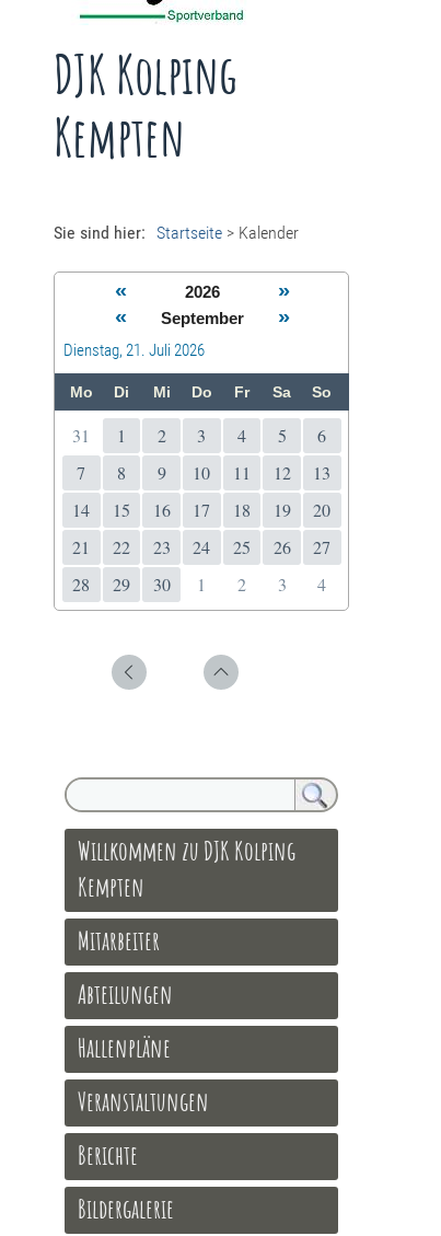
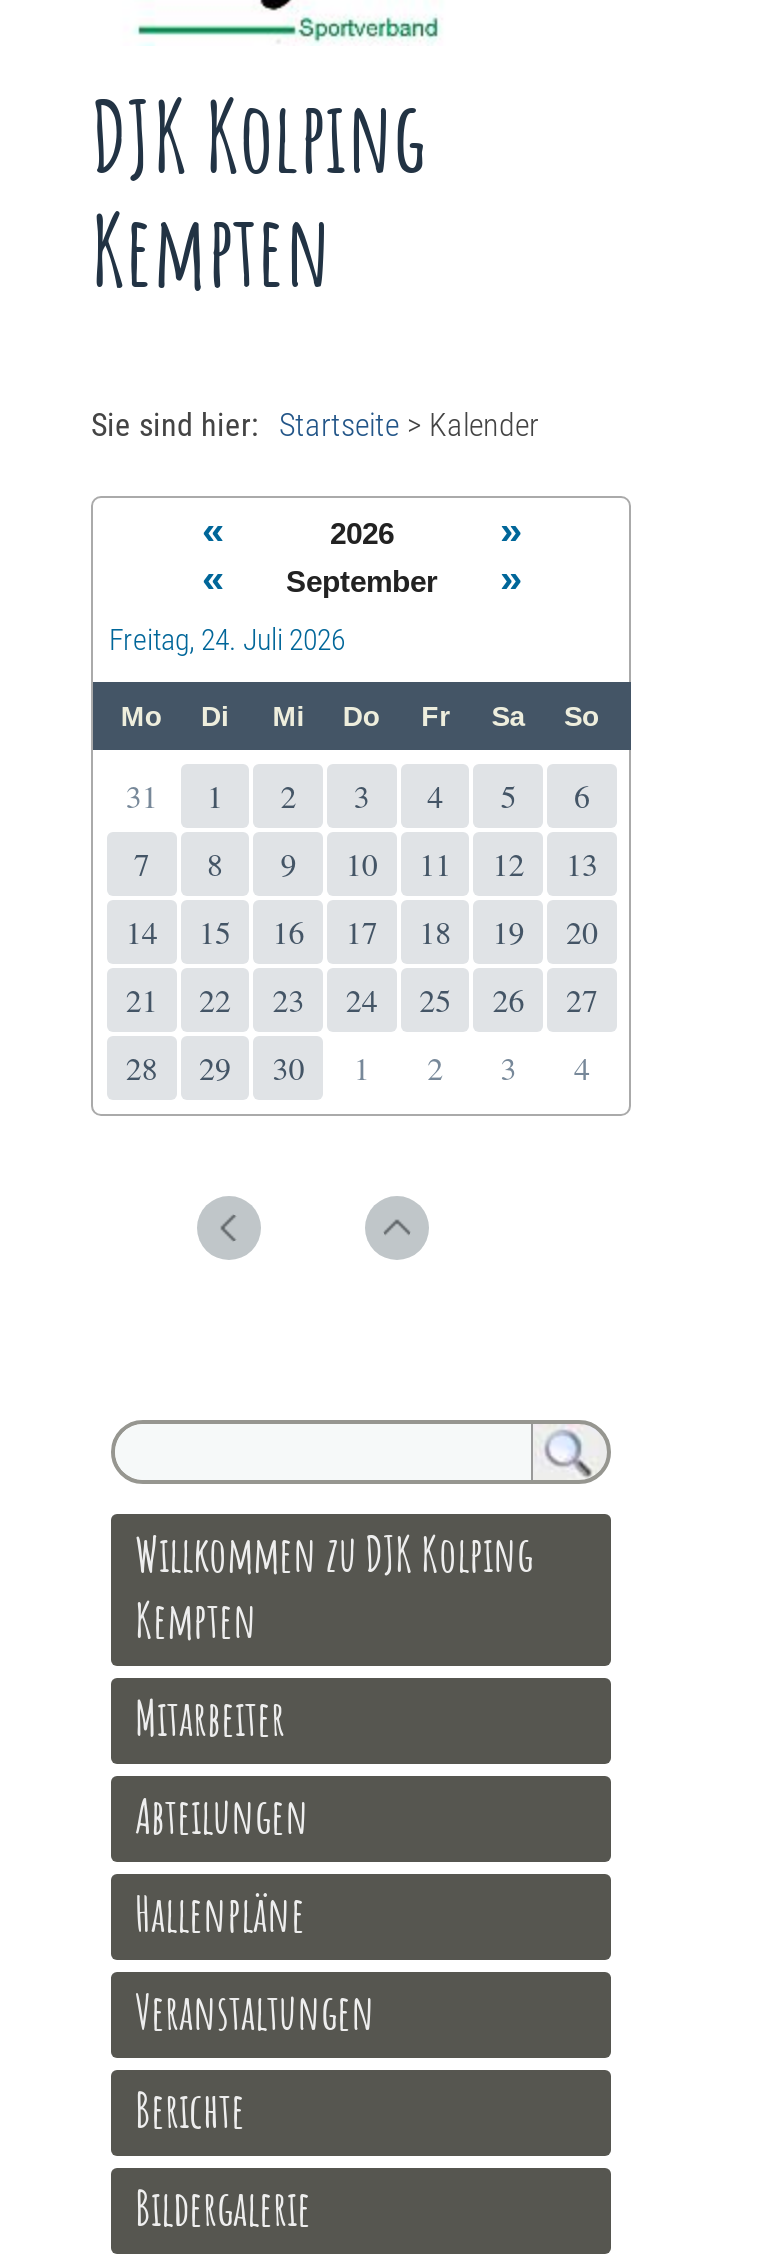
- Dienstag, 21. Juli 2026
+ Freitag, 24. Juli 2026
